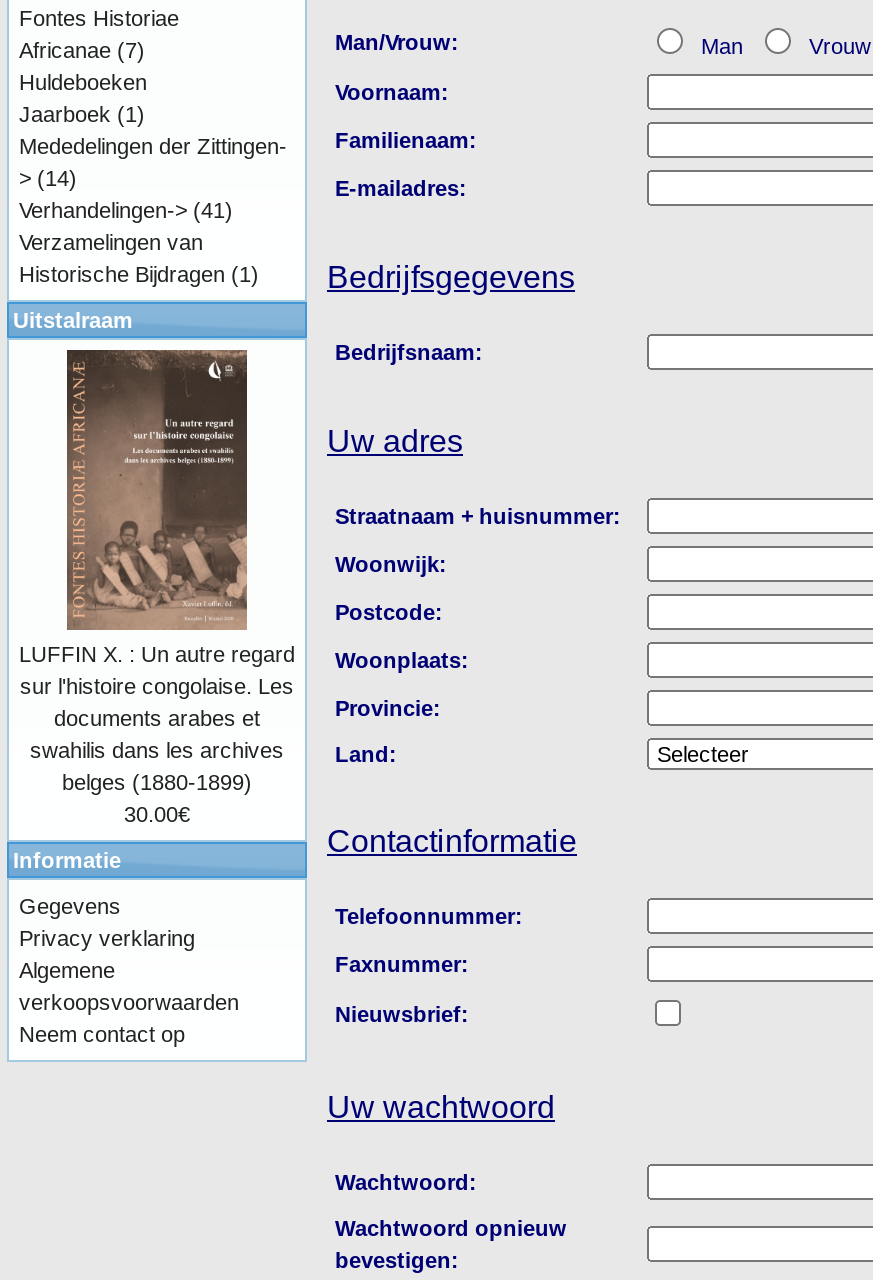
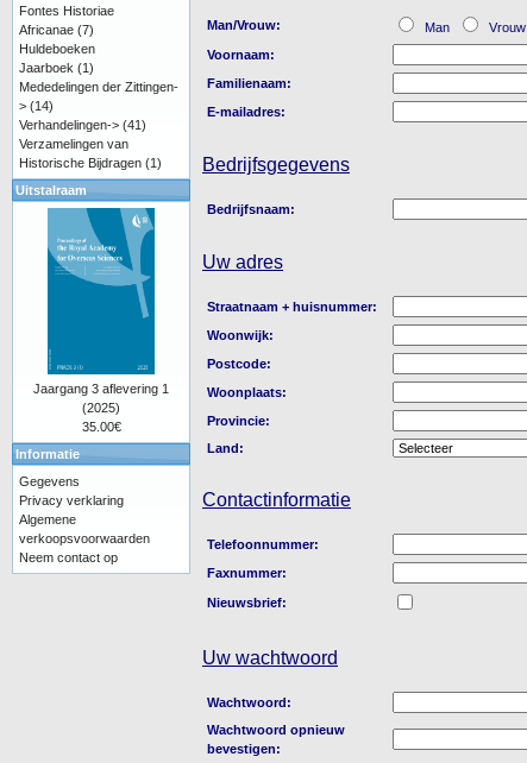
- [image]
- LUFFIN X. : Un autre regard
- sur l'histoire congolaise. Les
- documents arabes et
- swahilis dans les archives
- belges (1880-1899)
- 30.00€
+ [image]
+ Jaargang 3 aflevering 1
+ (2025)
+ 35.00€

moved up: Informatie | Gegevens | Privacy verklaring | Algemene | verkoopsvoorwaarden | Neem contact op
